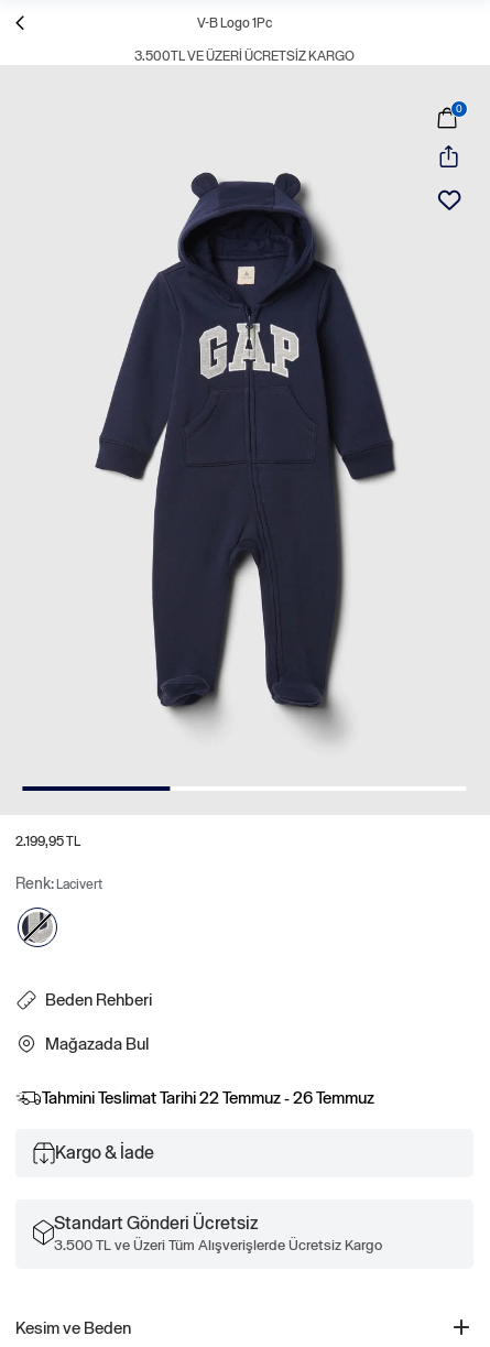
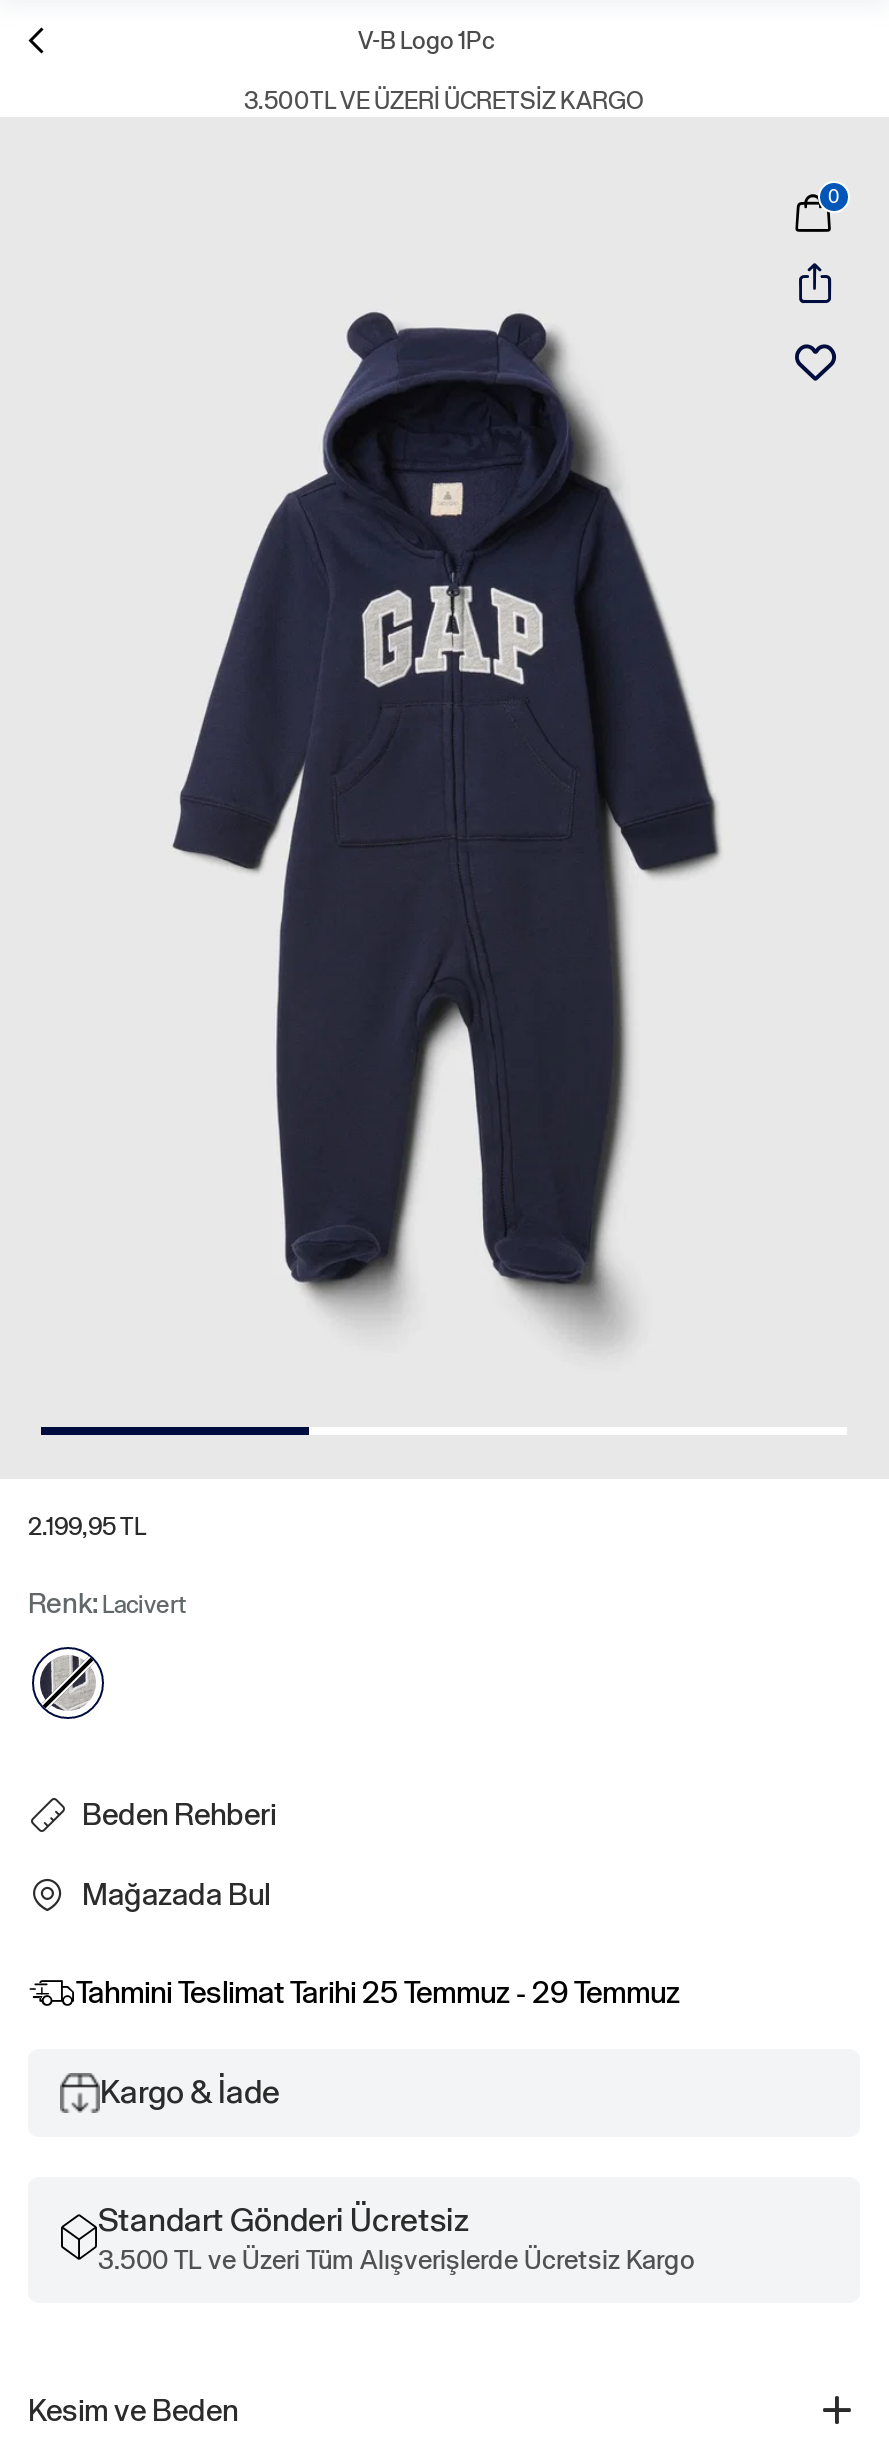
- Tahmini Teslimat Tarihi 22 Temmuz - 26 Temmuz
+ Tahmini Teslimat Tarihi 25 Temmuz - 29 Temmuz
